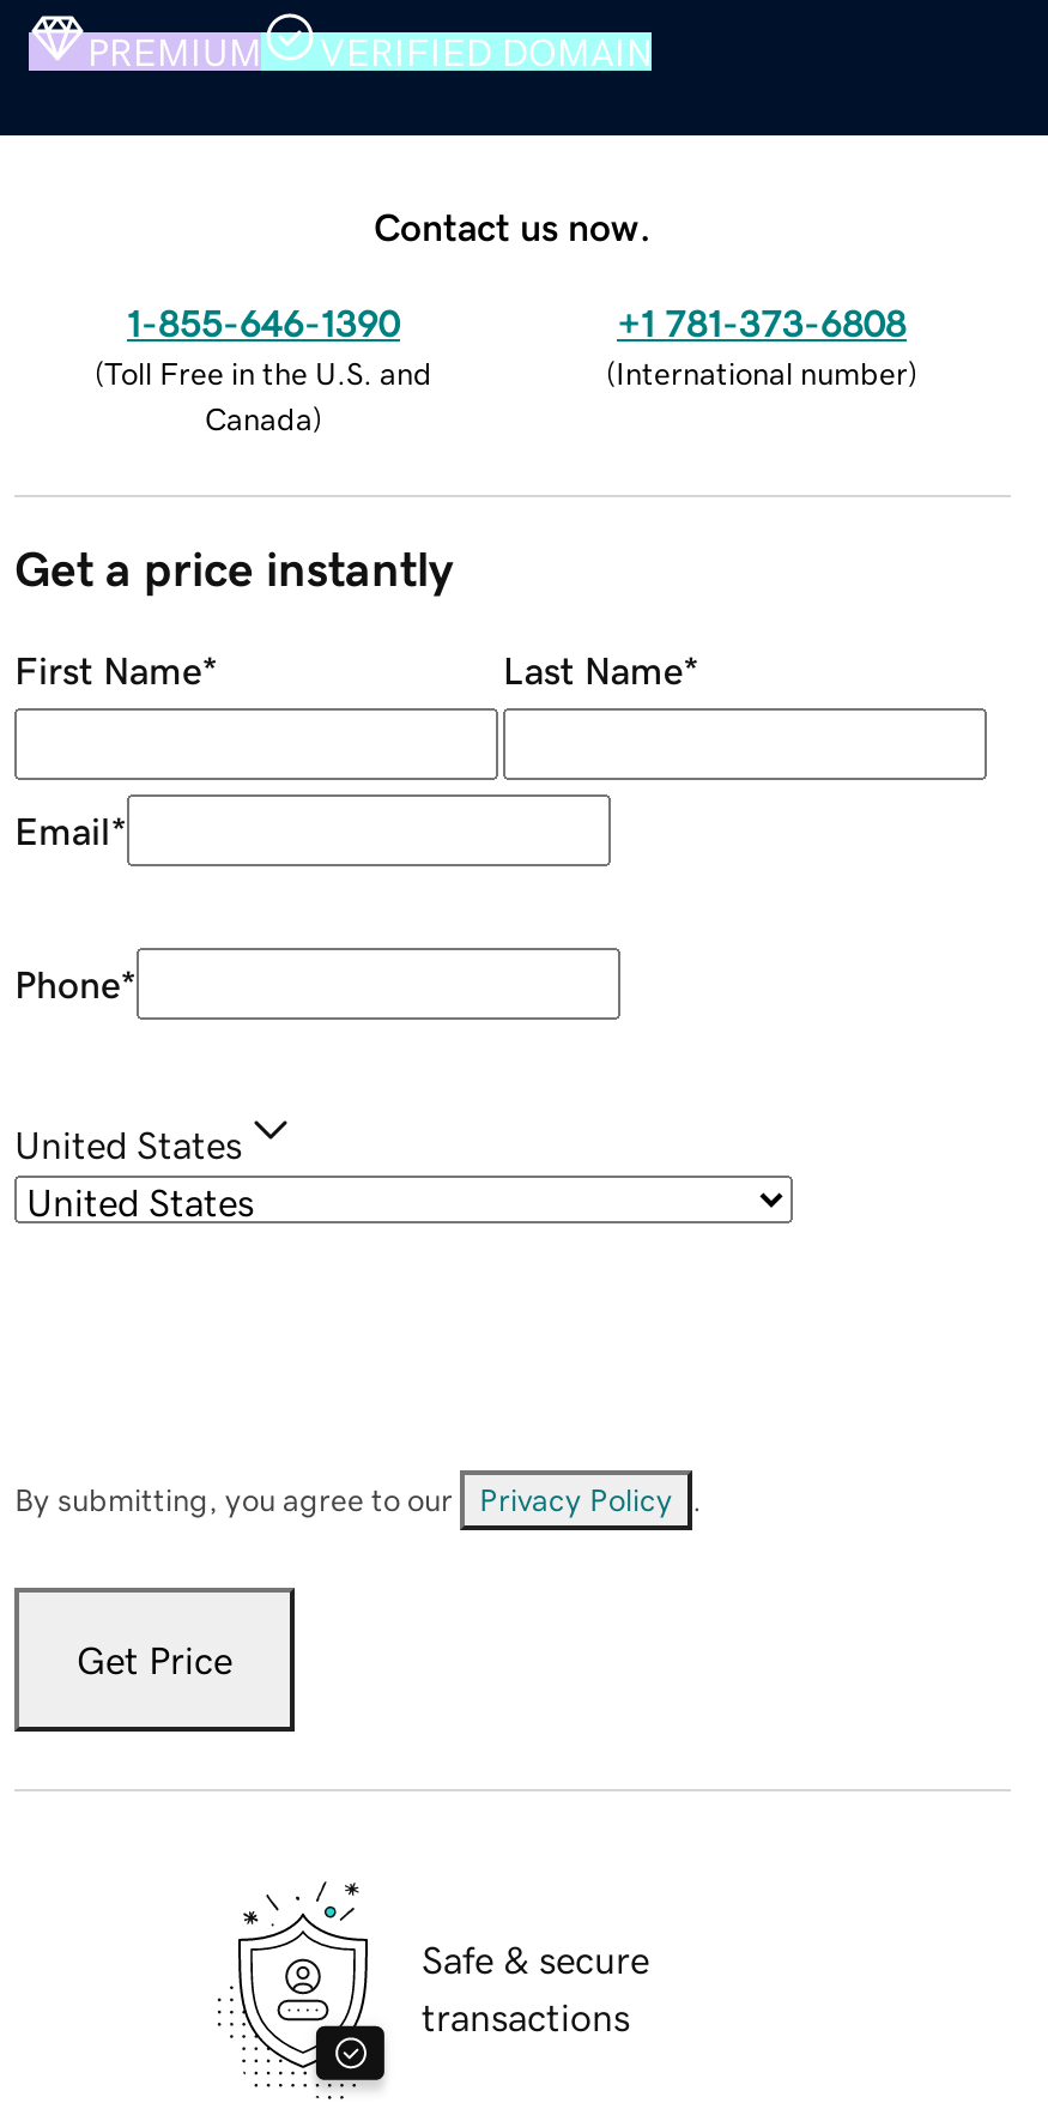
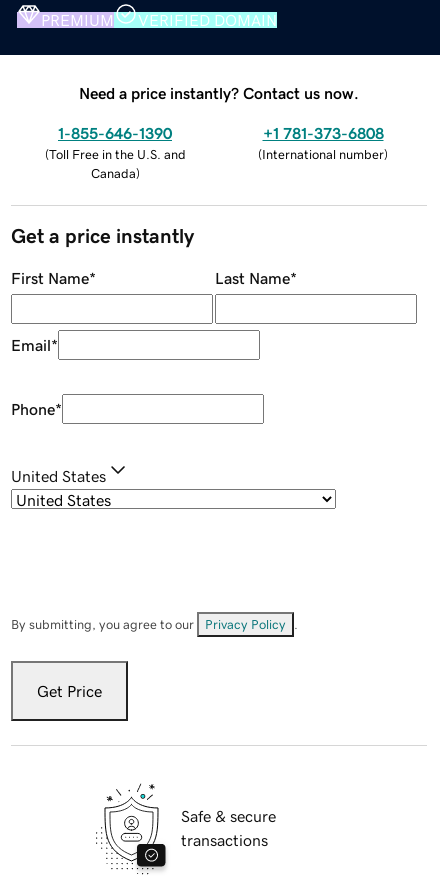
- Contact us now.
+ Need a price instantly? Contact us now.
